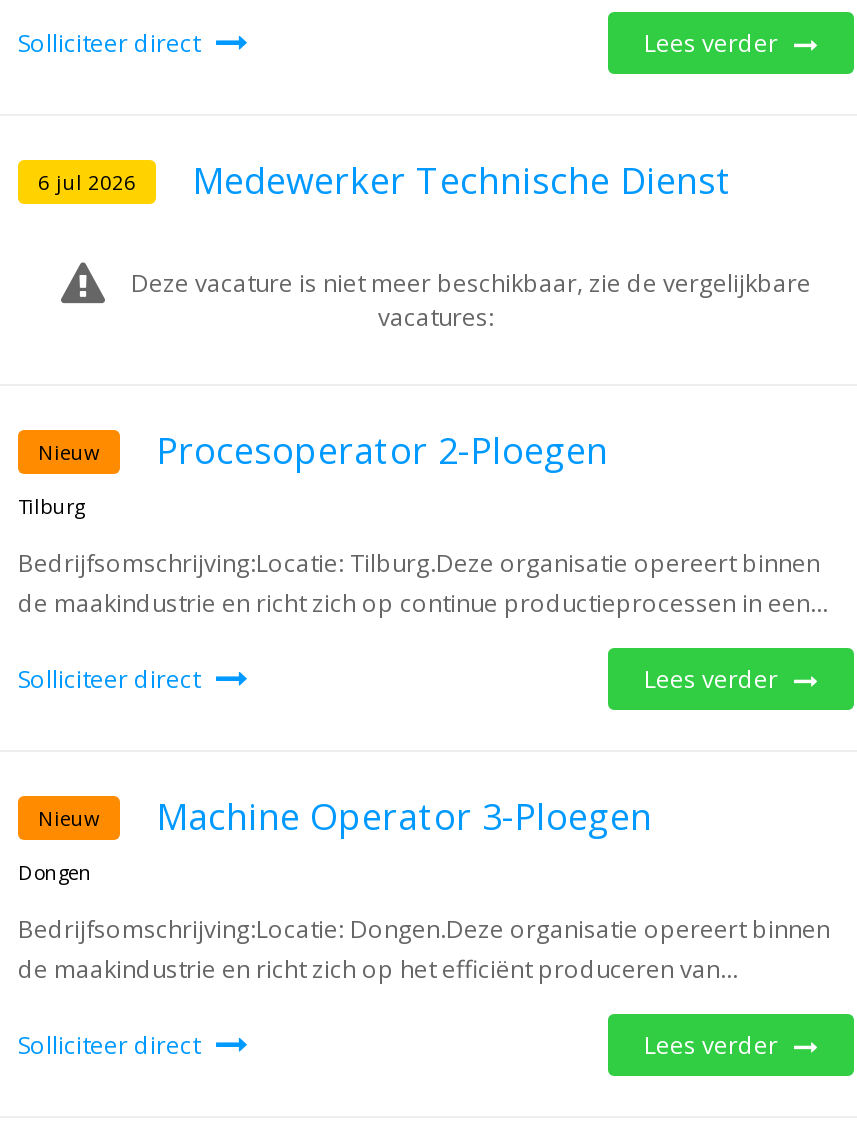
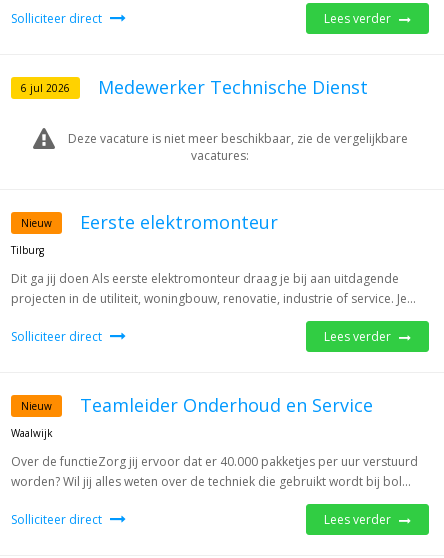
- Procesoperator 2-Ploegen
+ Eerste elektromonteur

- Bedrijfsomschrijving:Locatie: Tilburg.Deze organisatie opereert binnen
- de maakindustrie en richt zich op continue productieprocessen in een...
+ Dit ga jij doen Als eerste elektromonteur draag je bij aan uitdagende
+ projecten in de utiliteit, woningbouw, renovatie, industrie of service. Je...

- Machine Operator 3-Ploegen
- Dongen
+ Teamleider Onderhoud en Service
+ Waalwijk

- Bedrijfsomschrijving:Locatie: Dongen.Deze organisatie opereert binnen
- de maakindustrie en richt zich op het efficiënt produceren van...
+ Over de functieZorg jij ervoor dat er 40.000 pakketjes per uur verstuurd
+ worden? Wil jij alles weten over de techniek die gebruikt wordt bij bol...
